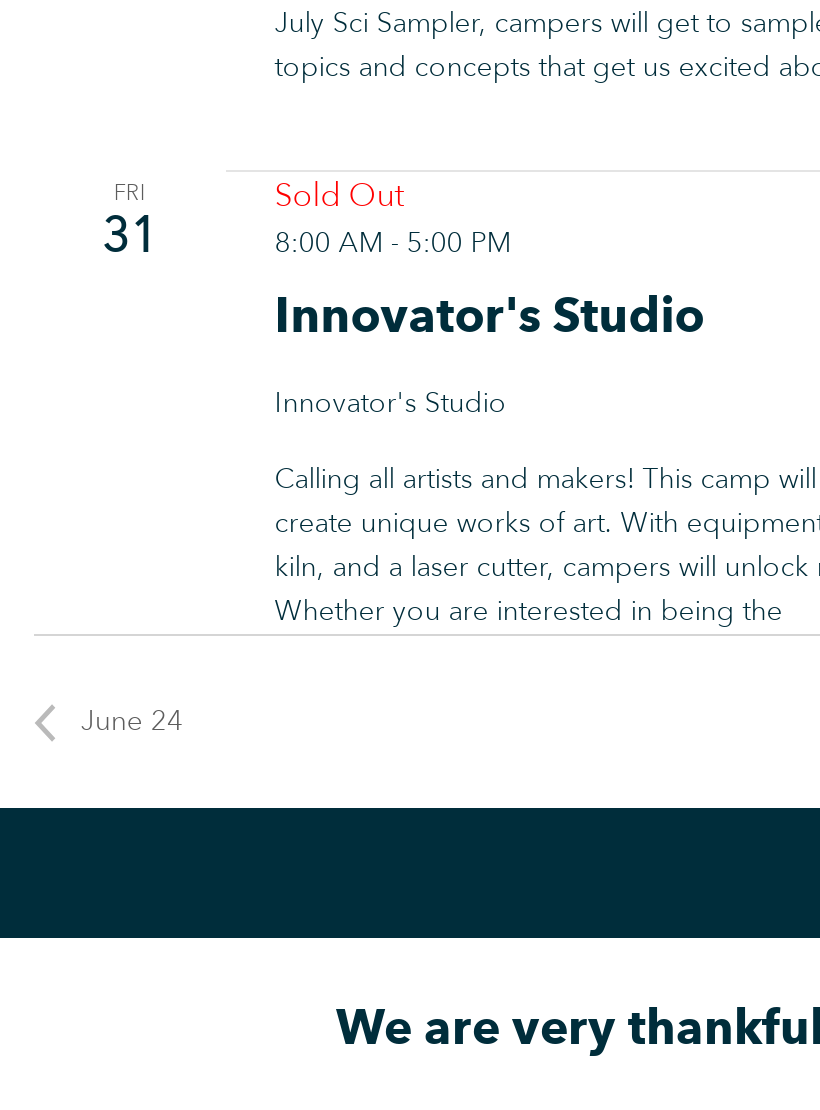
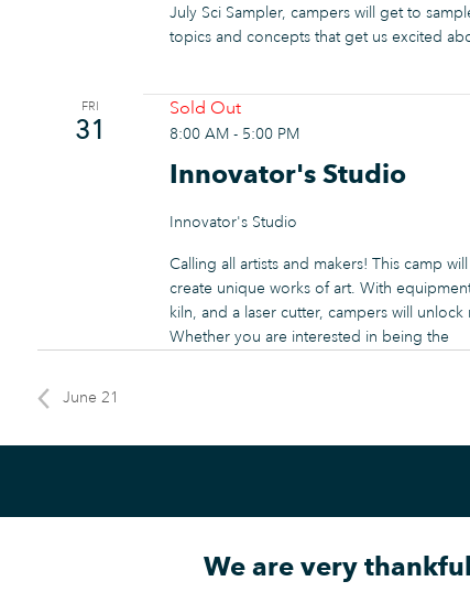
- June 24
+ June 21
